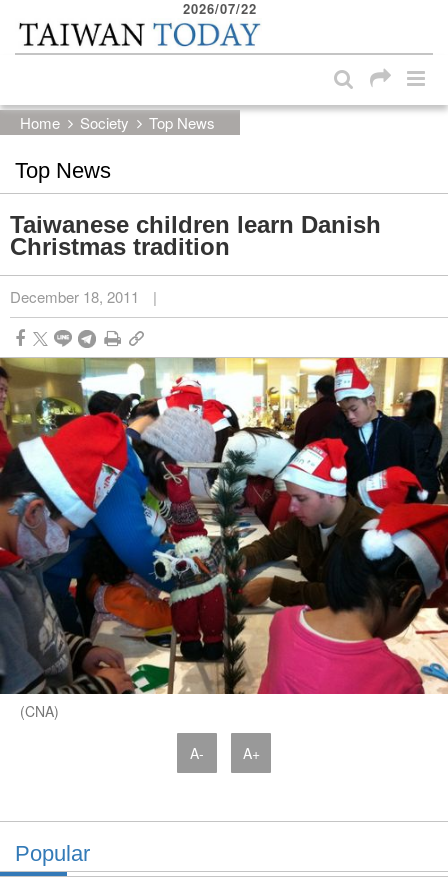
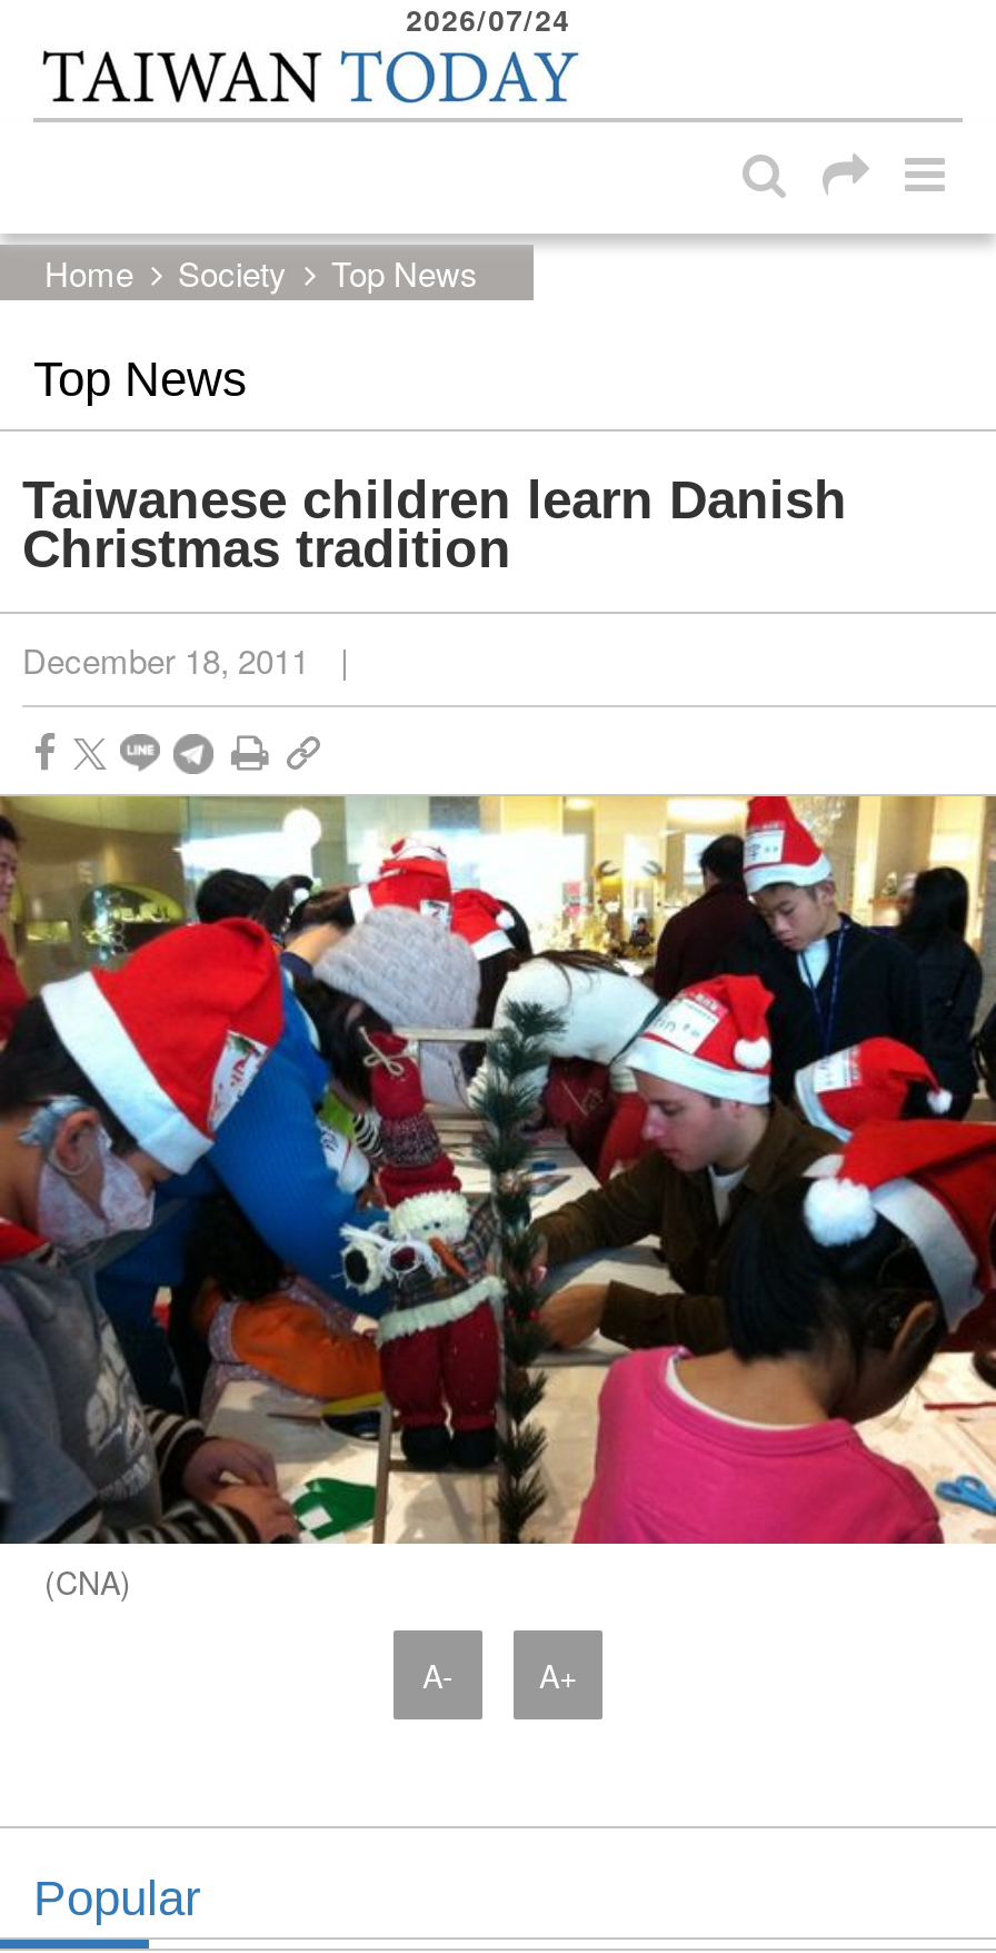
- 2026/07/22
+ 2026/07/24
